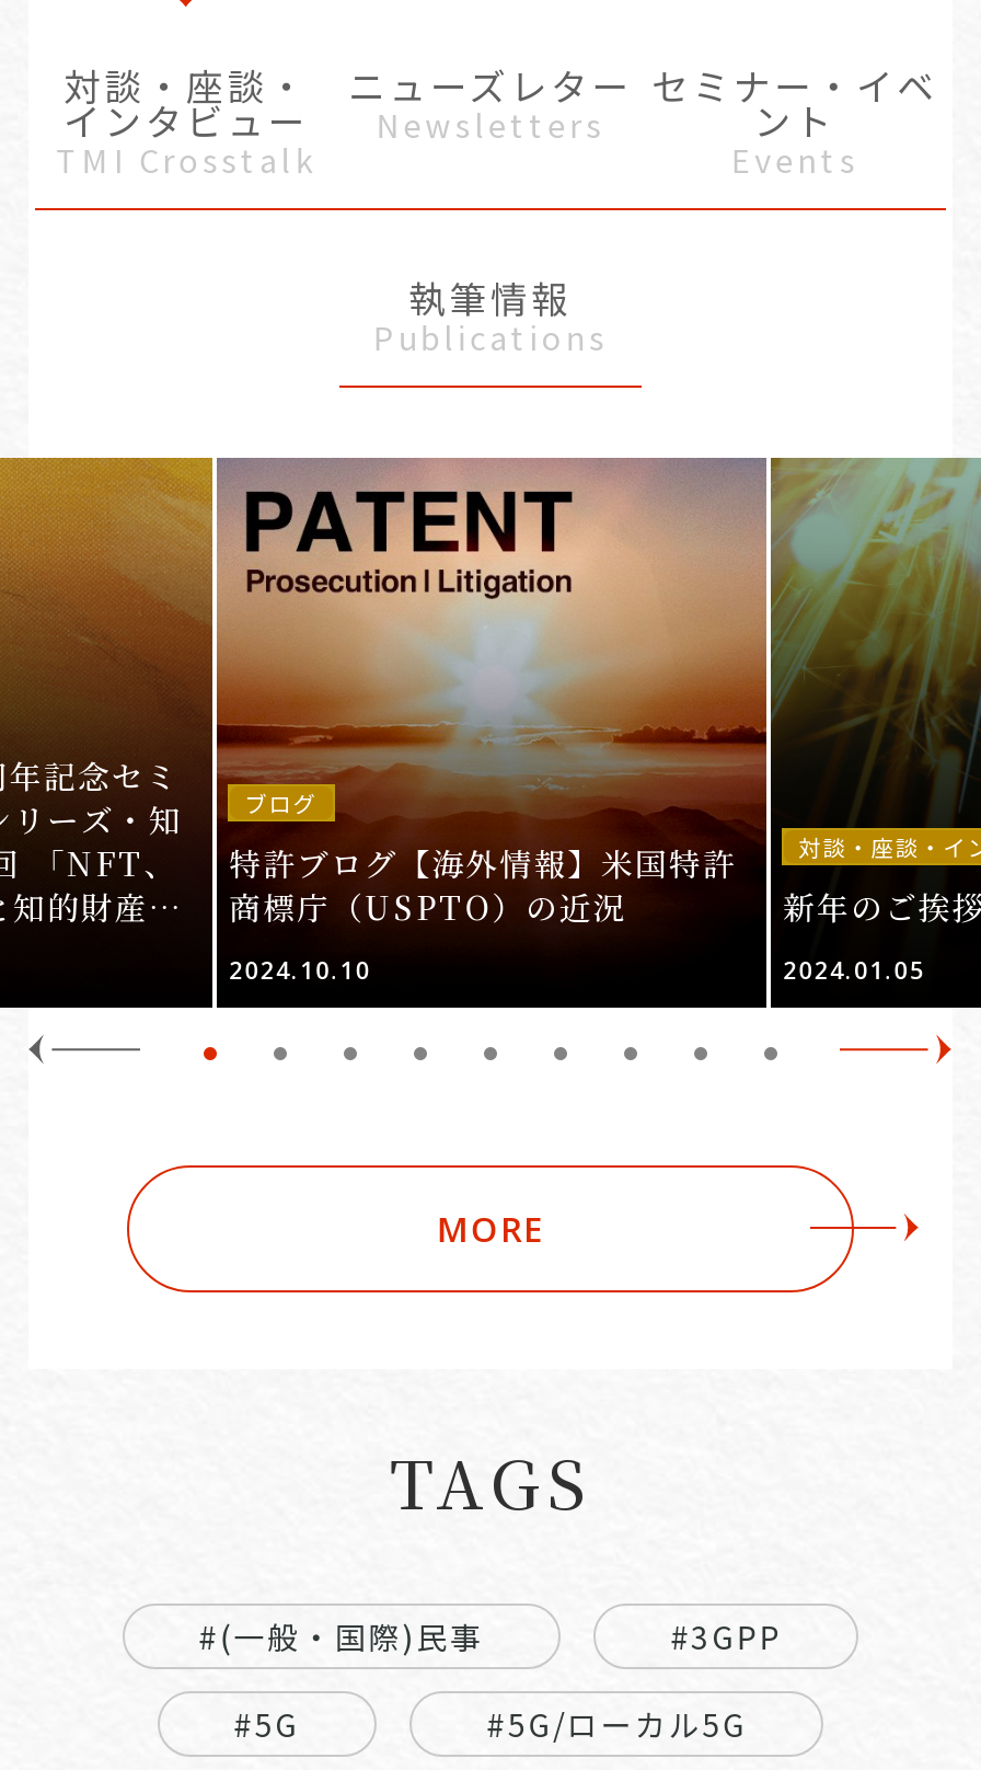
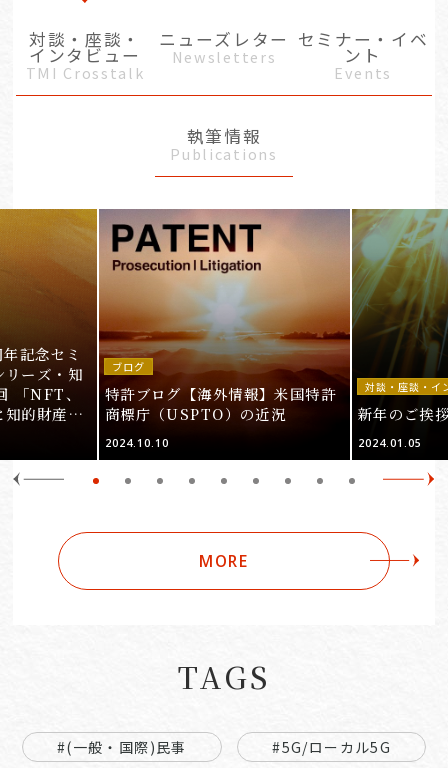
- #3GPP
- #5G
